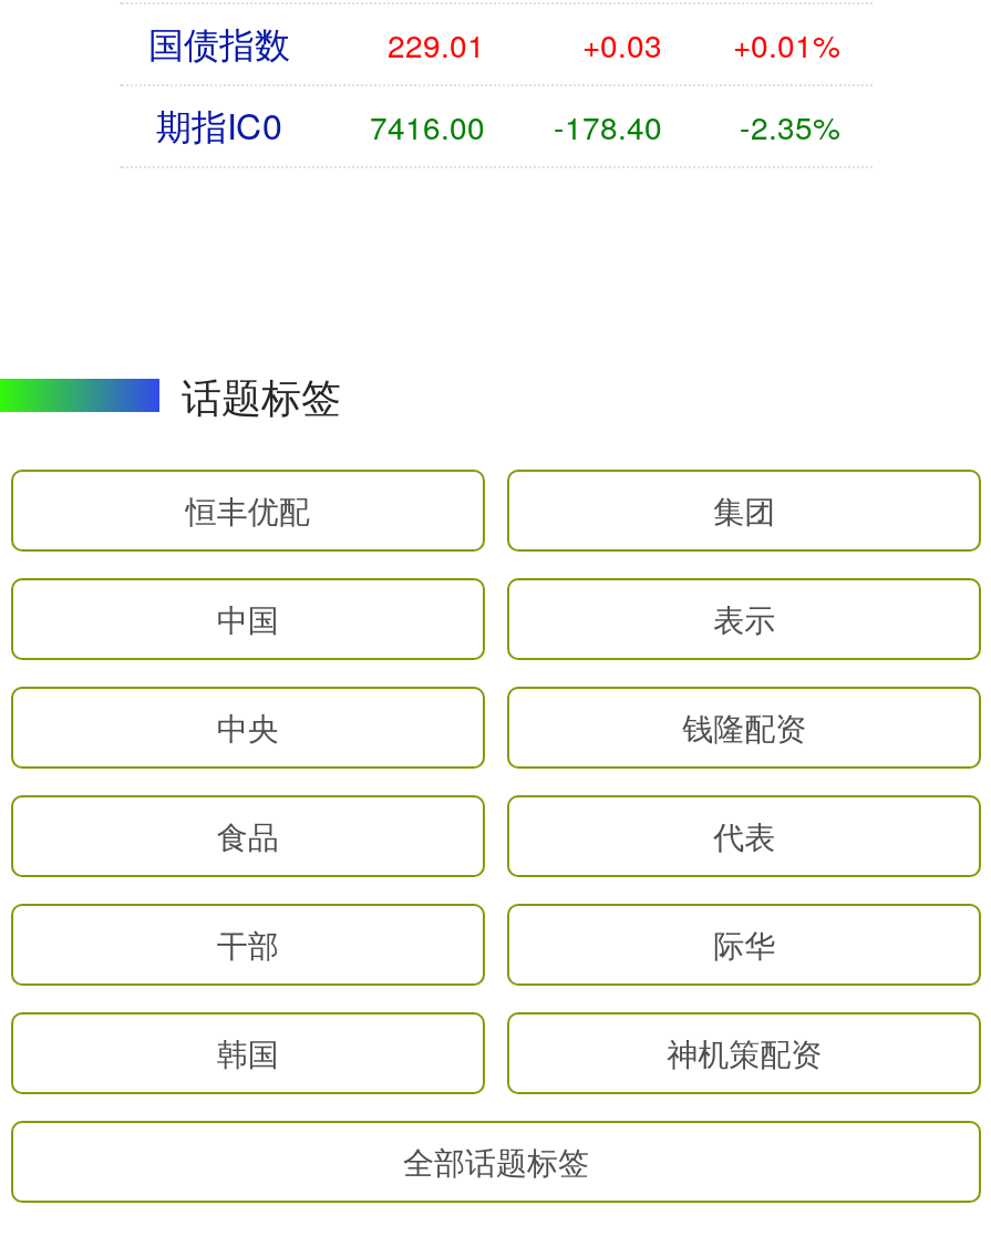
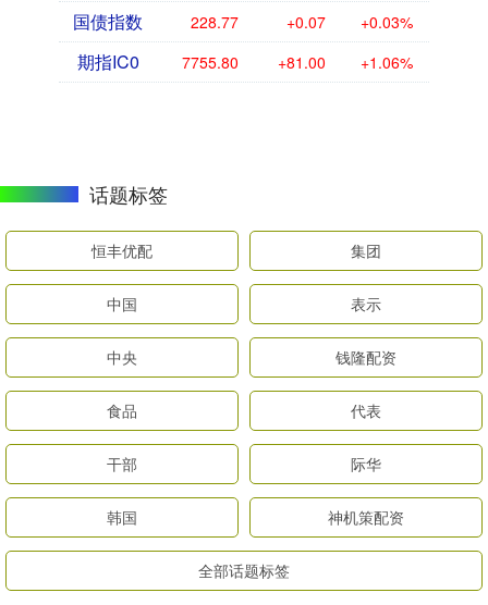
- 229.01
+ 228.77

- +0.03
+ +0.07

- +0.01%
+ +0.03%

- 7416.00
+ 7755.80

- -178.40
+ +81.00

- -2.35%
+ +1.06%
